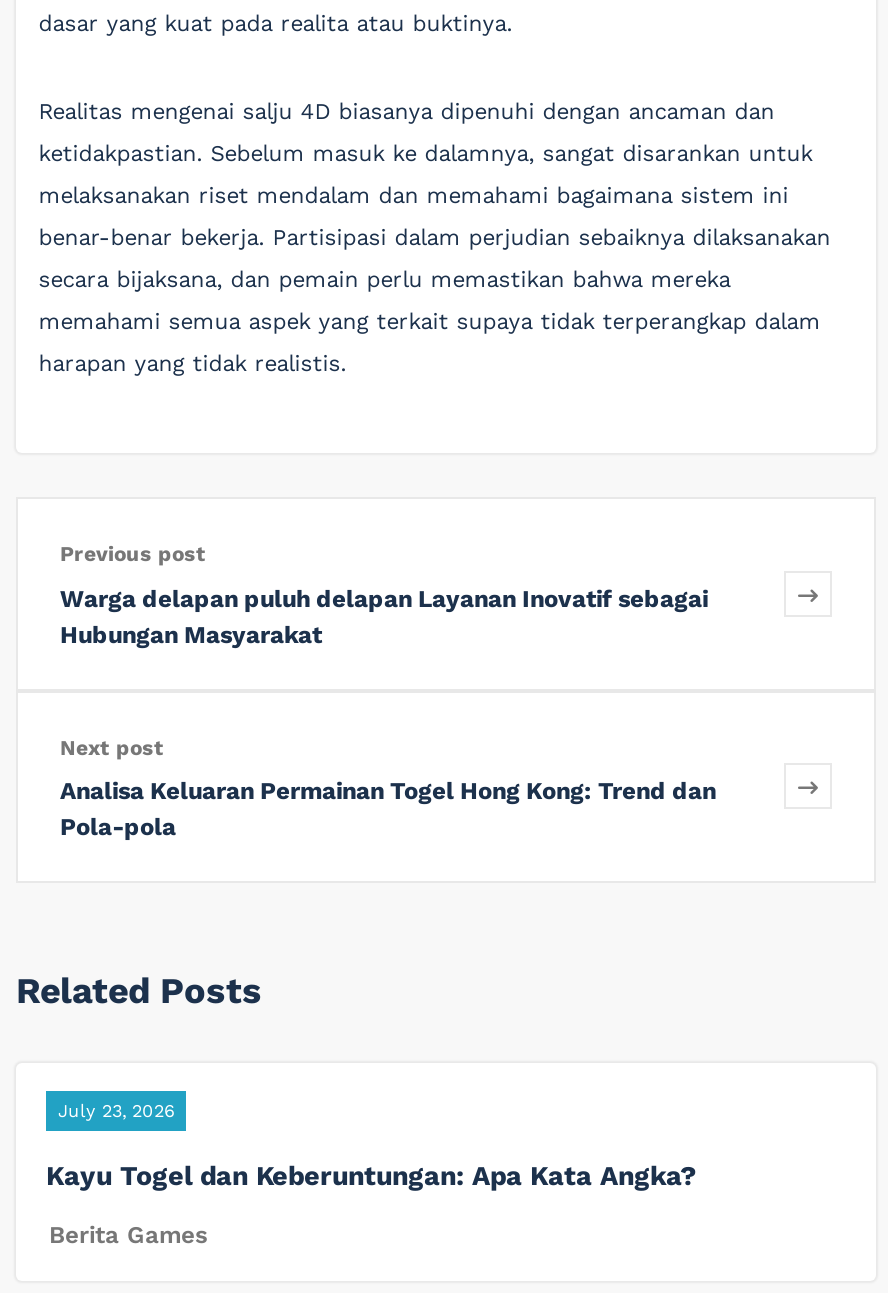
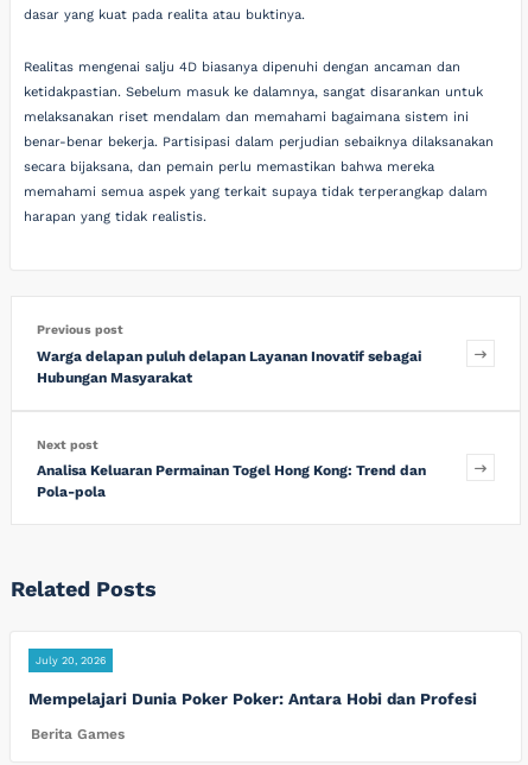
- July 23, 2026
+ July 20, 2026

- Kayu Togel dan Keberuntungan: Apa Kata Angka?
+ Mempelajari Dunia Poker Poker: Antara Hobi dan Profesi
